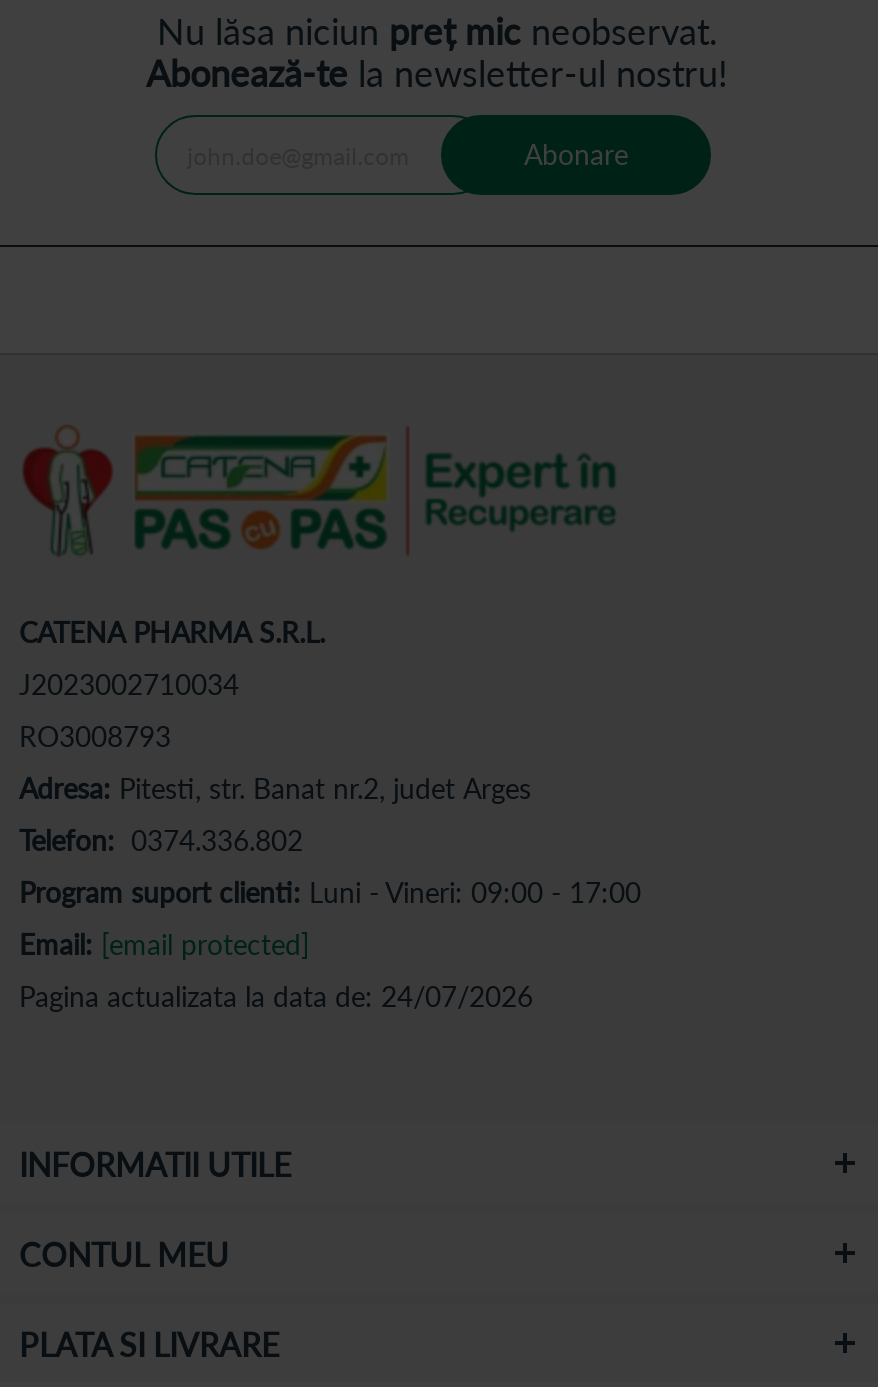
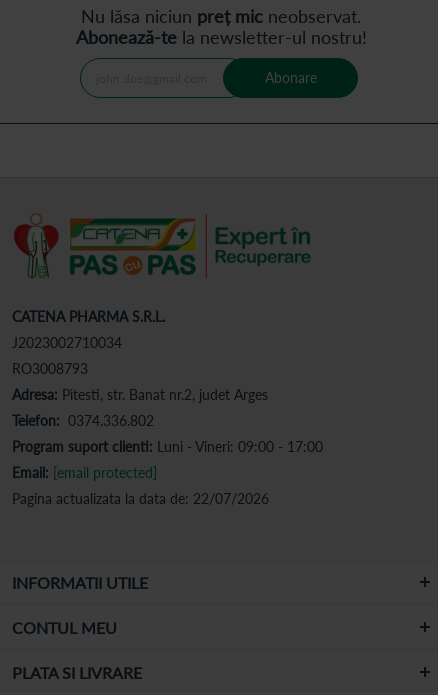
- Pagina actualizata la data de: 24/07/2026
+ Pagina actualizata la data de: 22/07/2026
